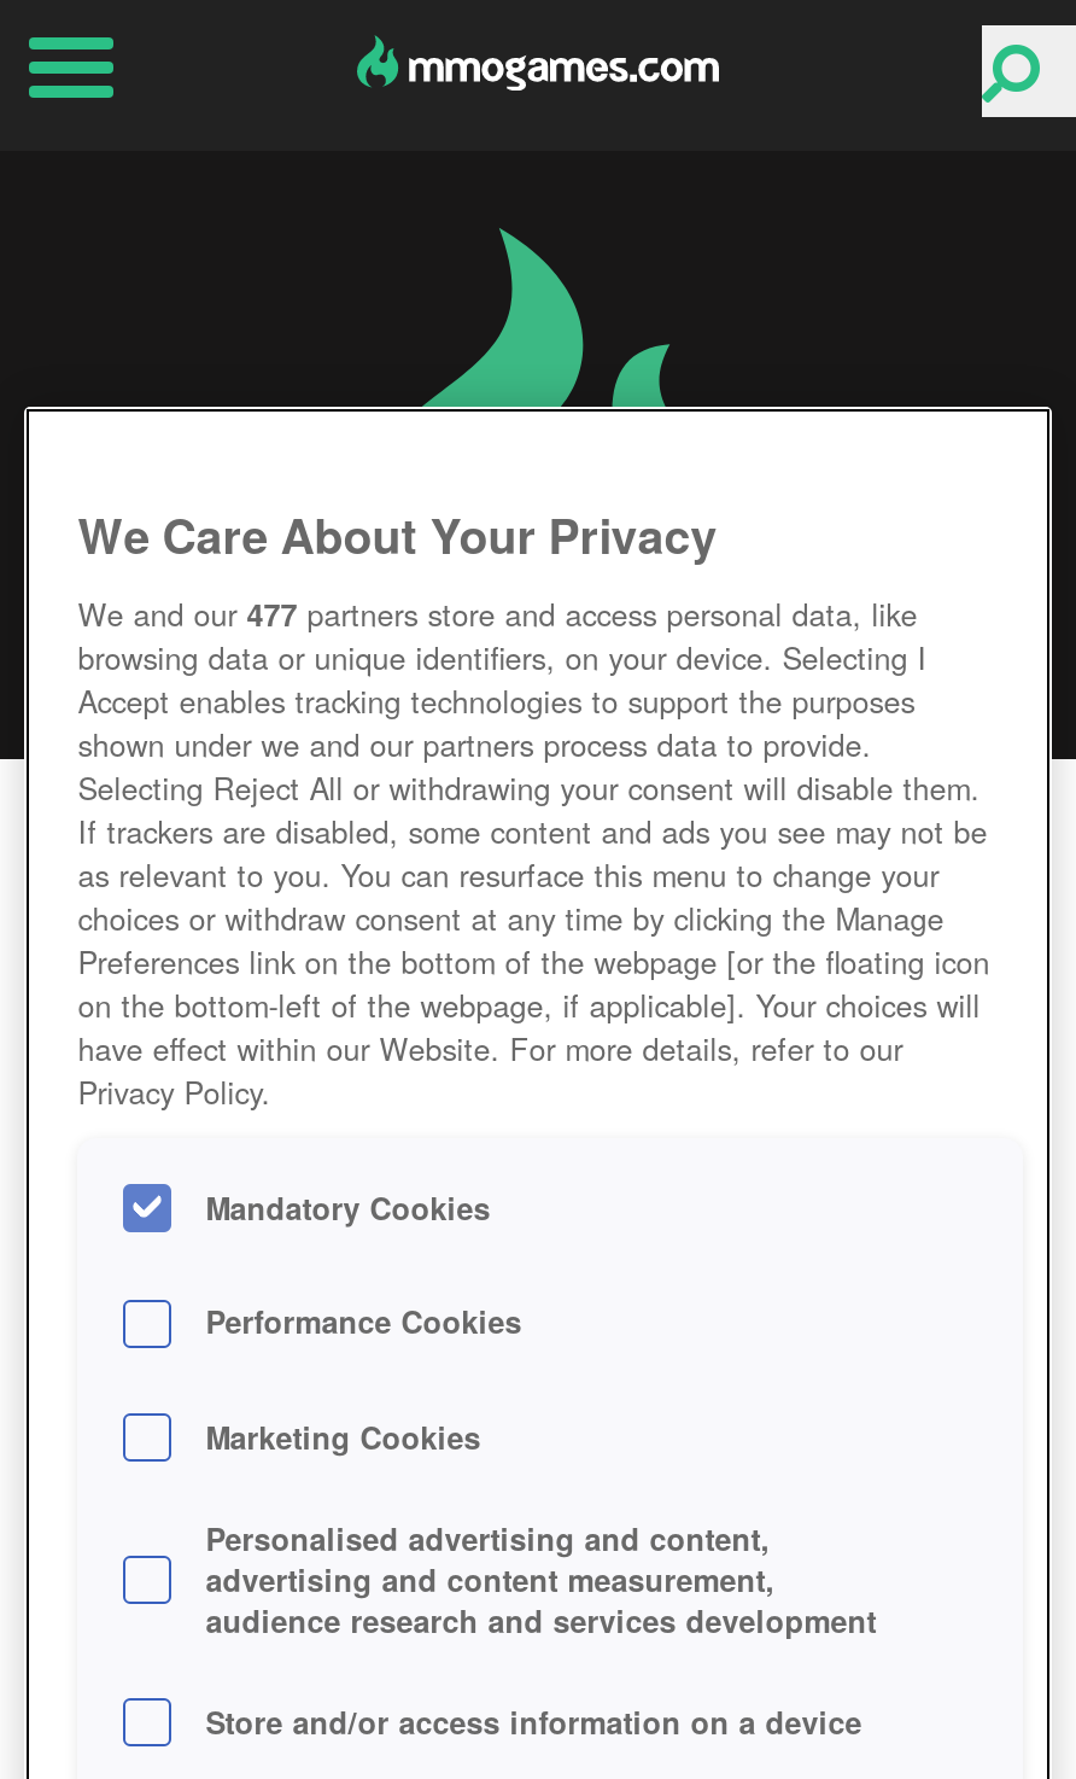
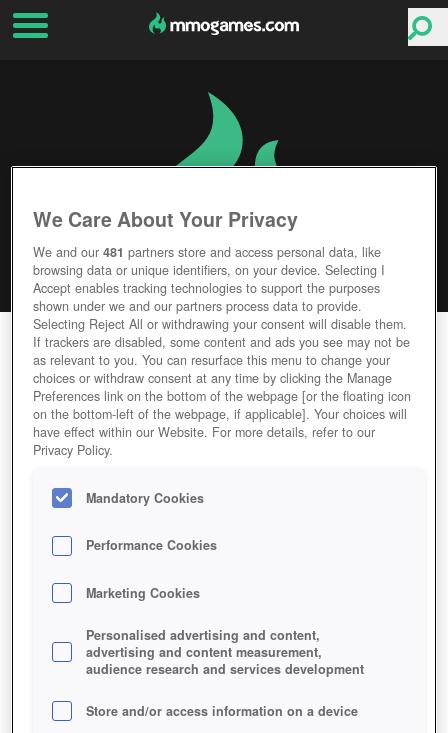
- We and our 477 partners store and access personal data, like
+ We and our 481 partners store and access personal data, like
